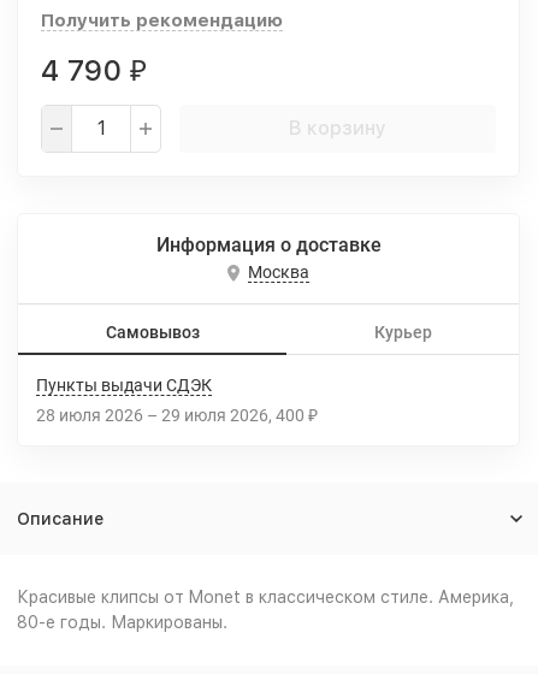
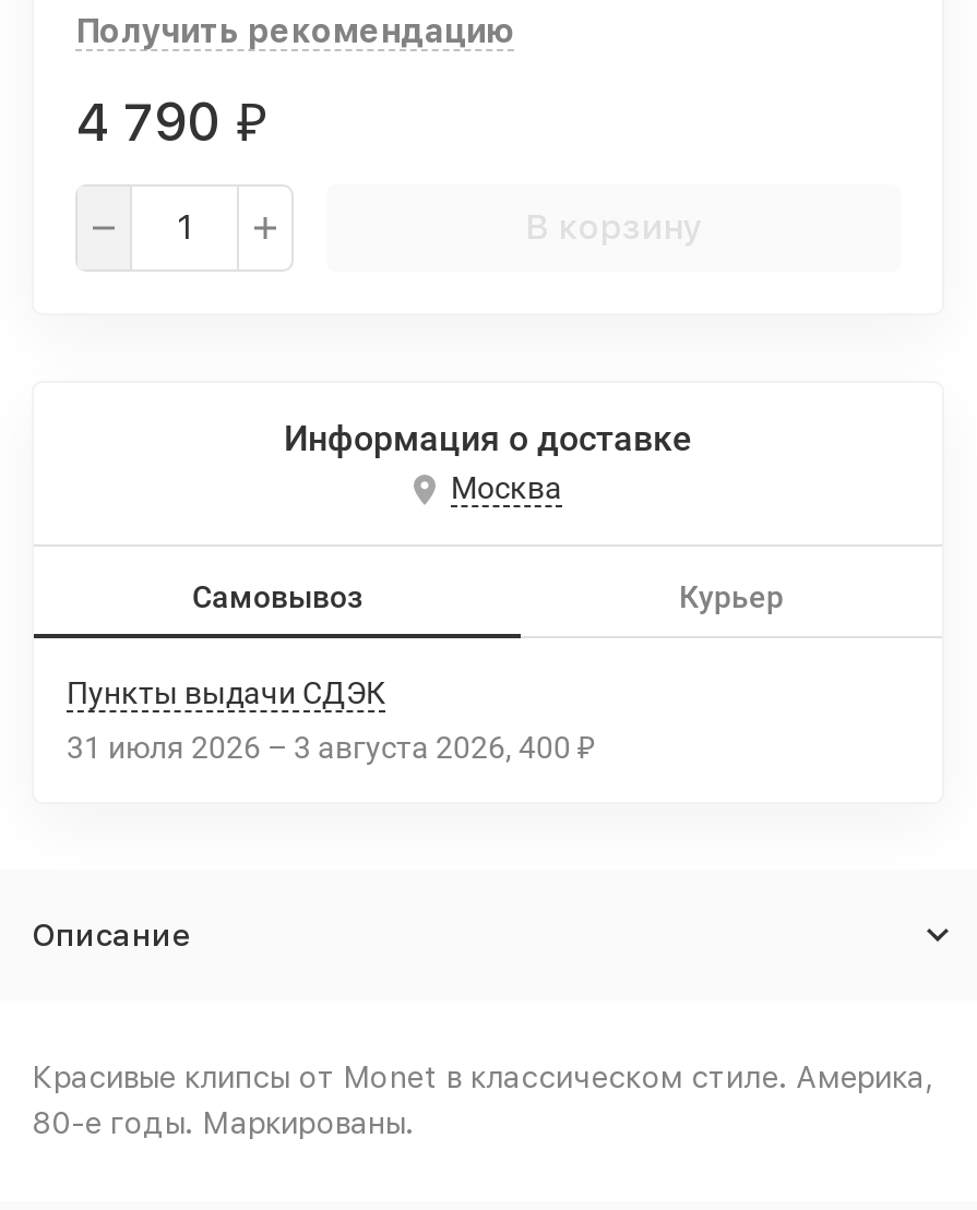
- 28 июля 2026 – 29 июля 2026 400 ₽
+ 31 июля 2026 – 3 августа 2026 400 ₽
